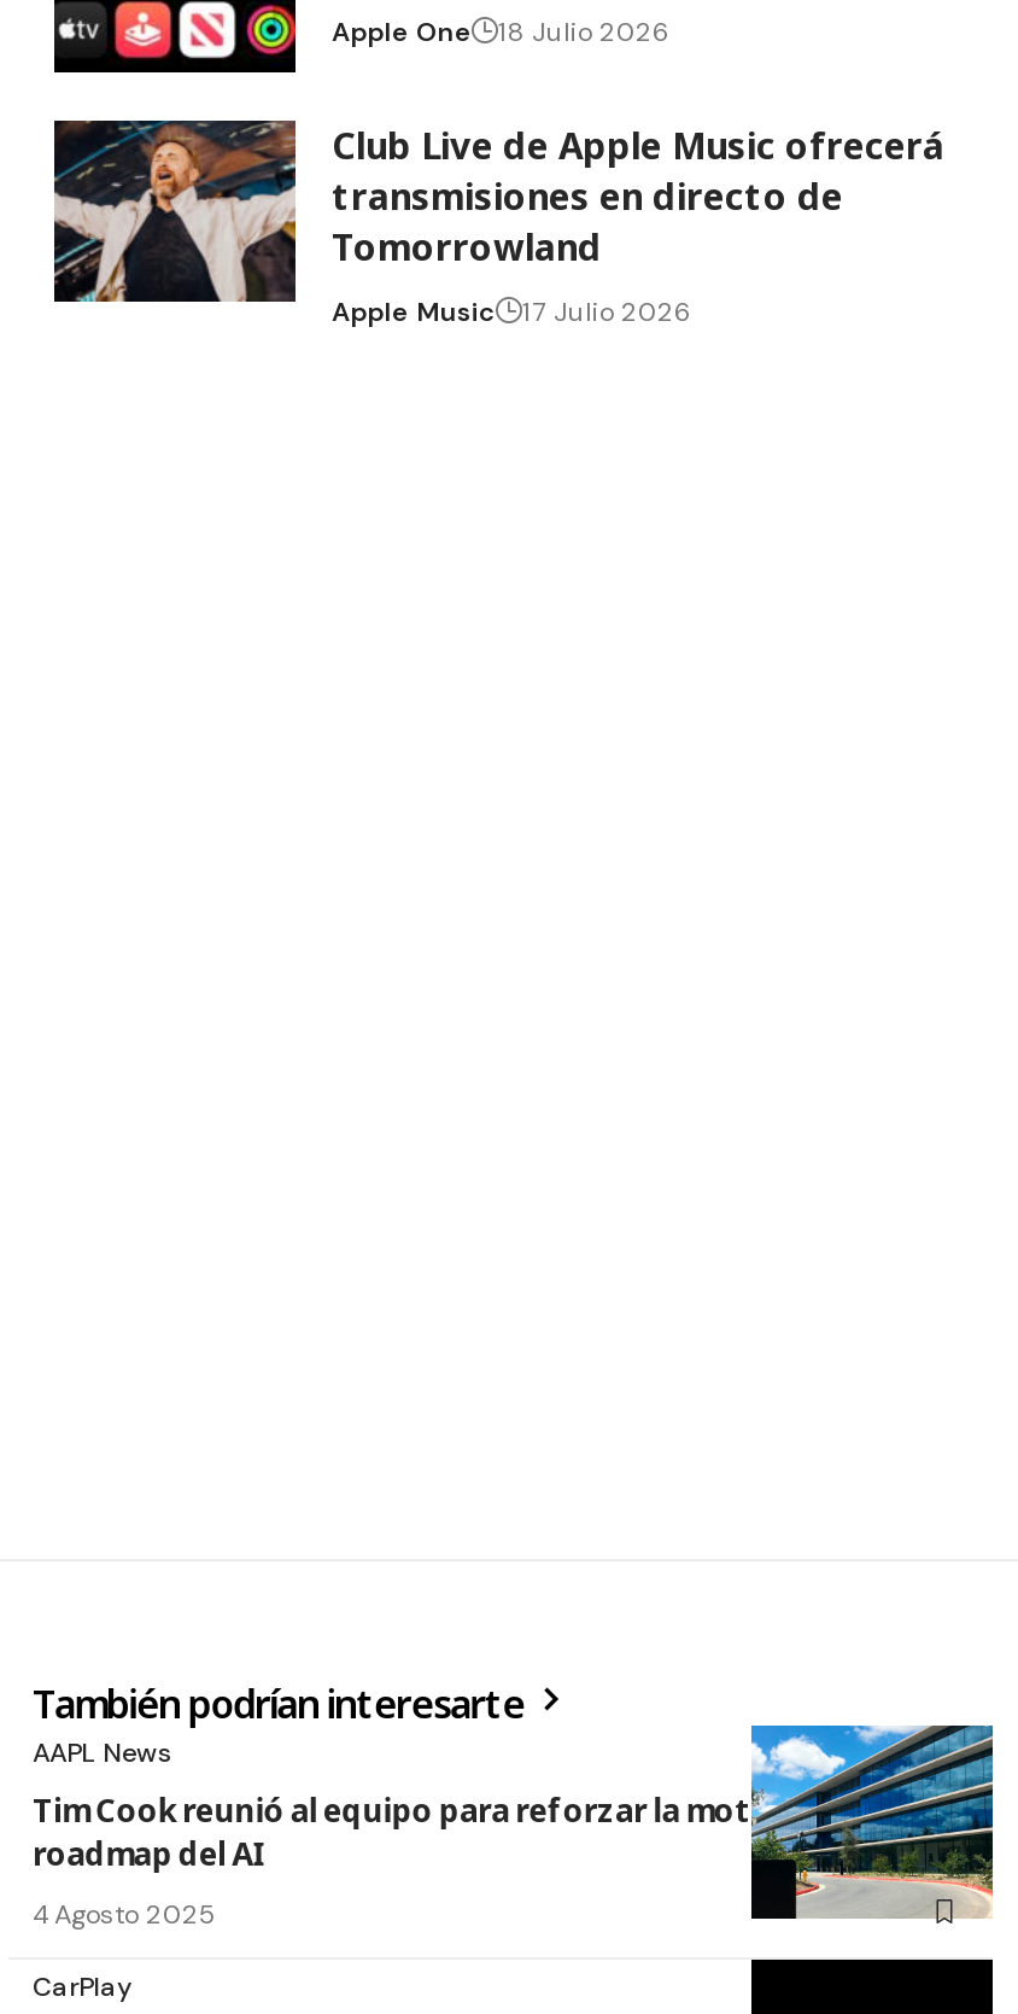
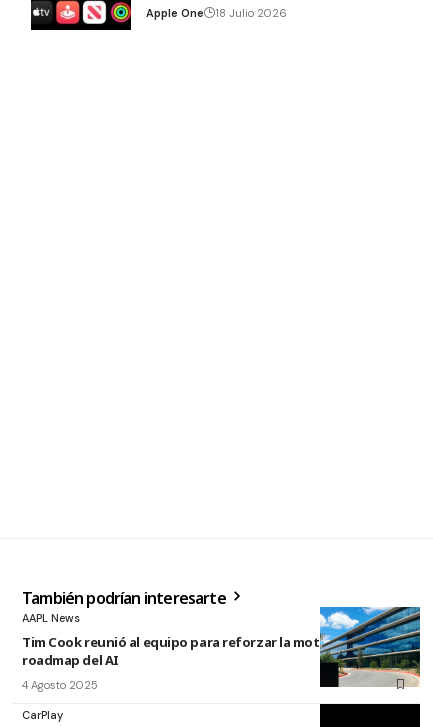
- [image]
- Club Live de Apple Music ofrecerá
- transmisiones en directo de
- Tomorrowland
- Apple Music
- 17 Julio 2026
